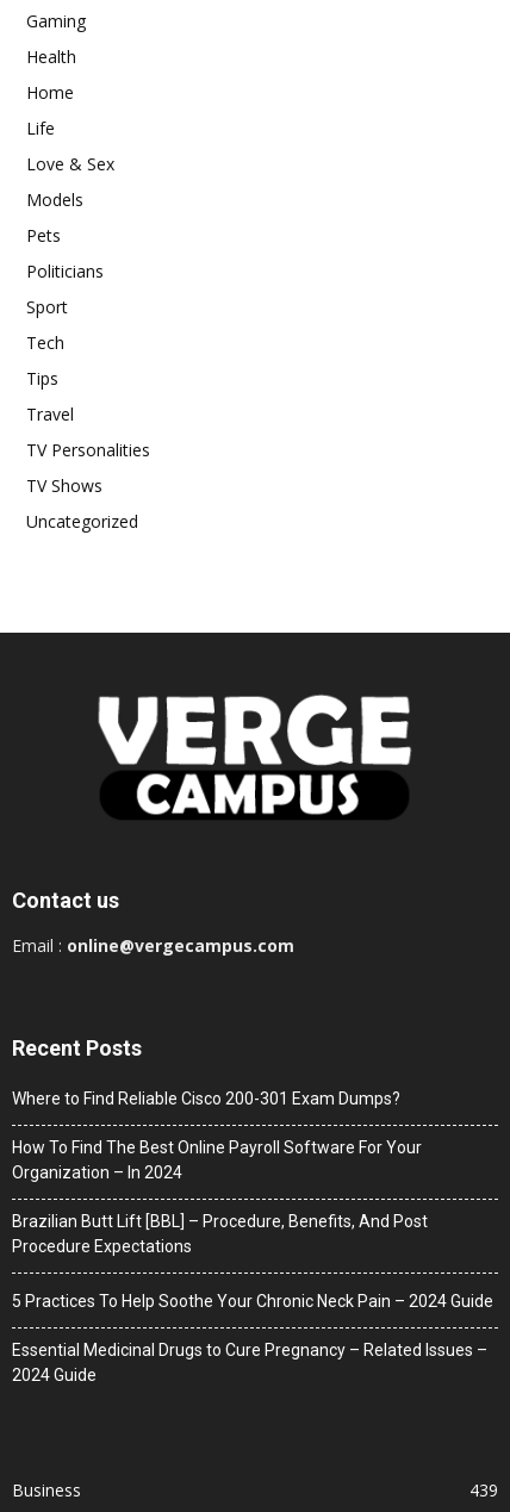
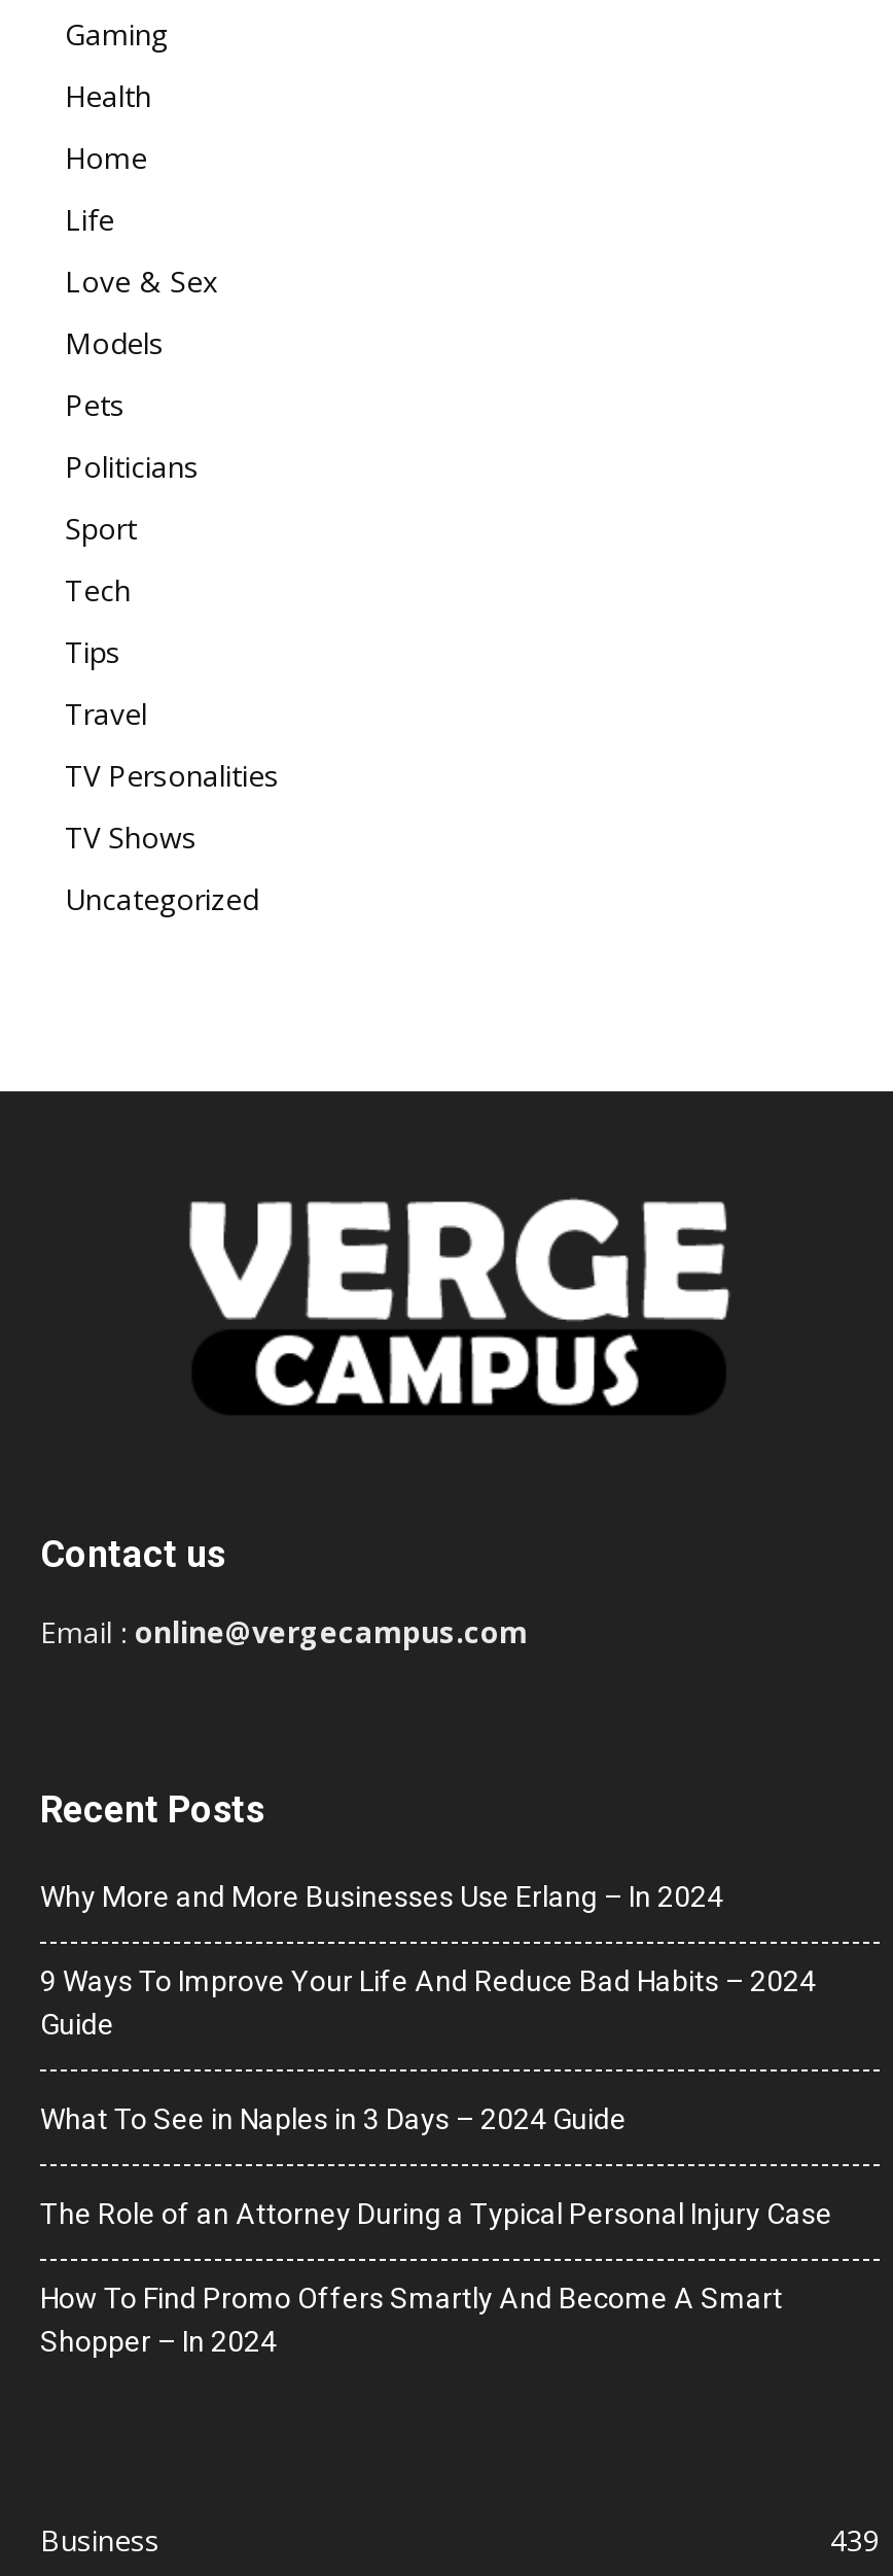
- Where to Find Reliable Cisco 200-301 Exam Dumps?
+ Why More and More Businesses Use Erlang – In 2024

- How To Find The Best Online Payroll Software For Your
- Organization – In 2024
+ 9 Ways To Improve Your Life And Reduce Bad Habits – 2024
+ Guide

- Brazilian Butt Lift [BBL] – Procedure, Benefits, And Post
- Procedure Expectations
+ What To See in Naples in 3 Days – 2024 Guide

- 5 Practices To Help Soothe Your Chronic Neck Pain – 2024 Guide
+ The Role of an Attorney During a Typical Personal Injury Case

- Essential Medicinal Drugs to Cure Pregnancy – Related Issues –
- 2024 Guide
+ How To Find Promo Offers Smartly And Become A Smart
+ Shopper – In 2024
